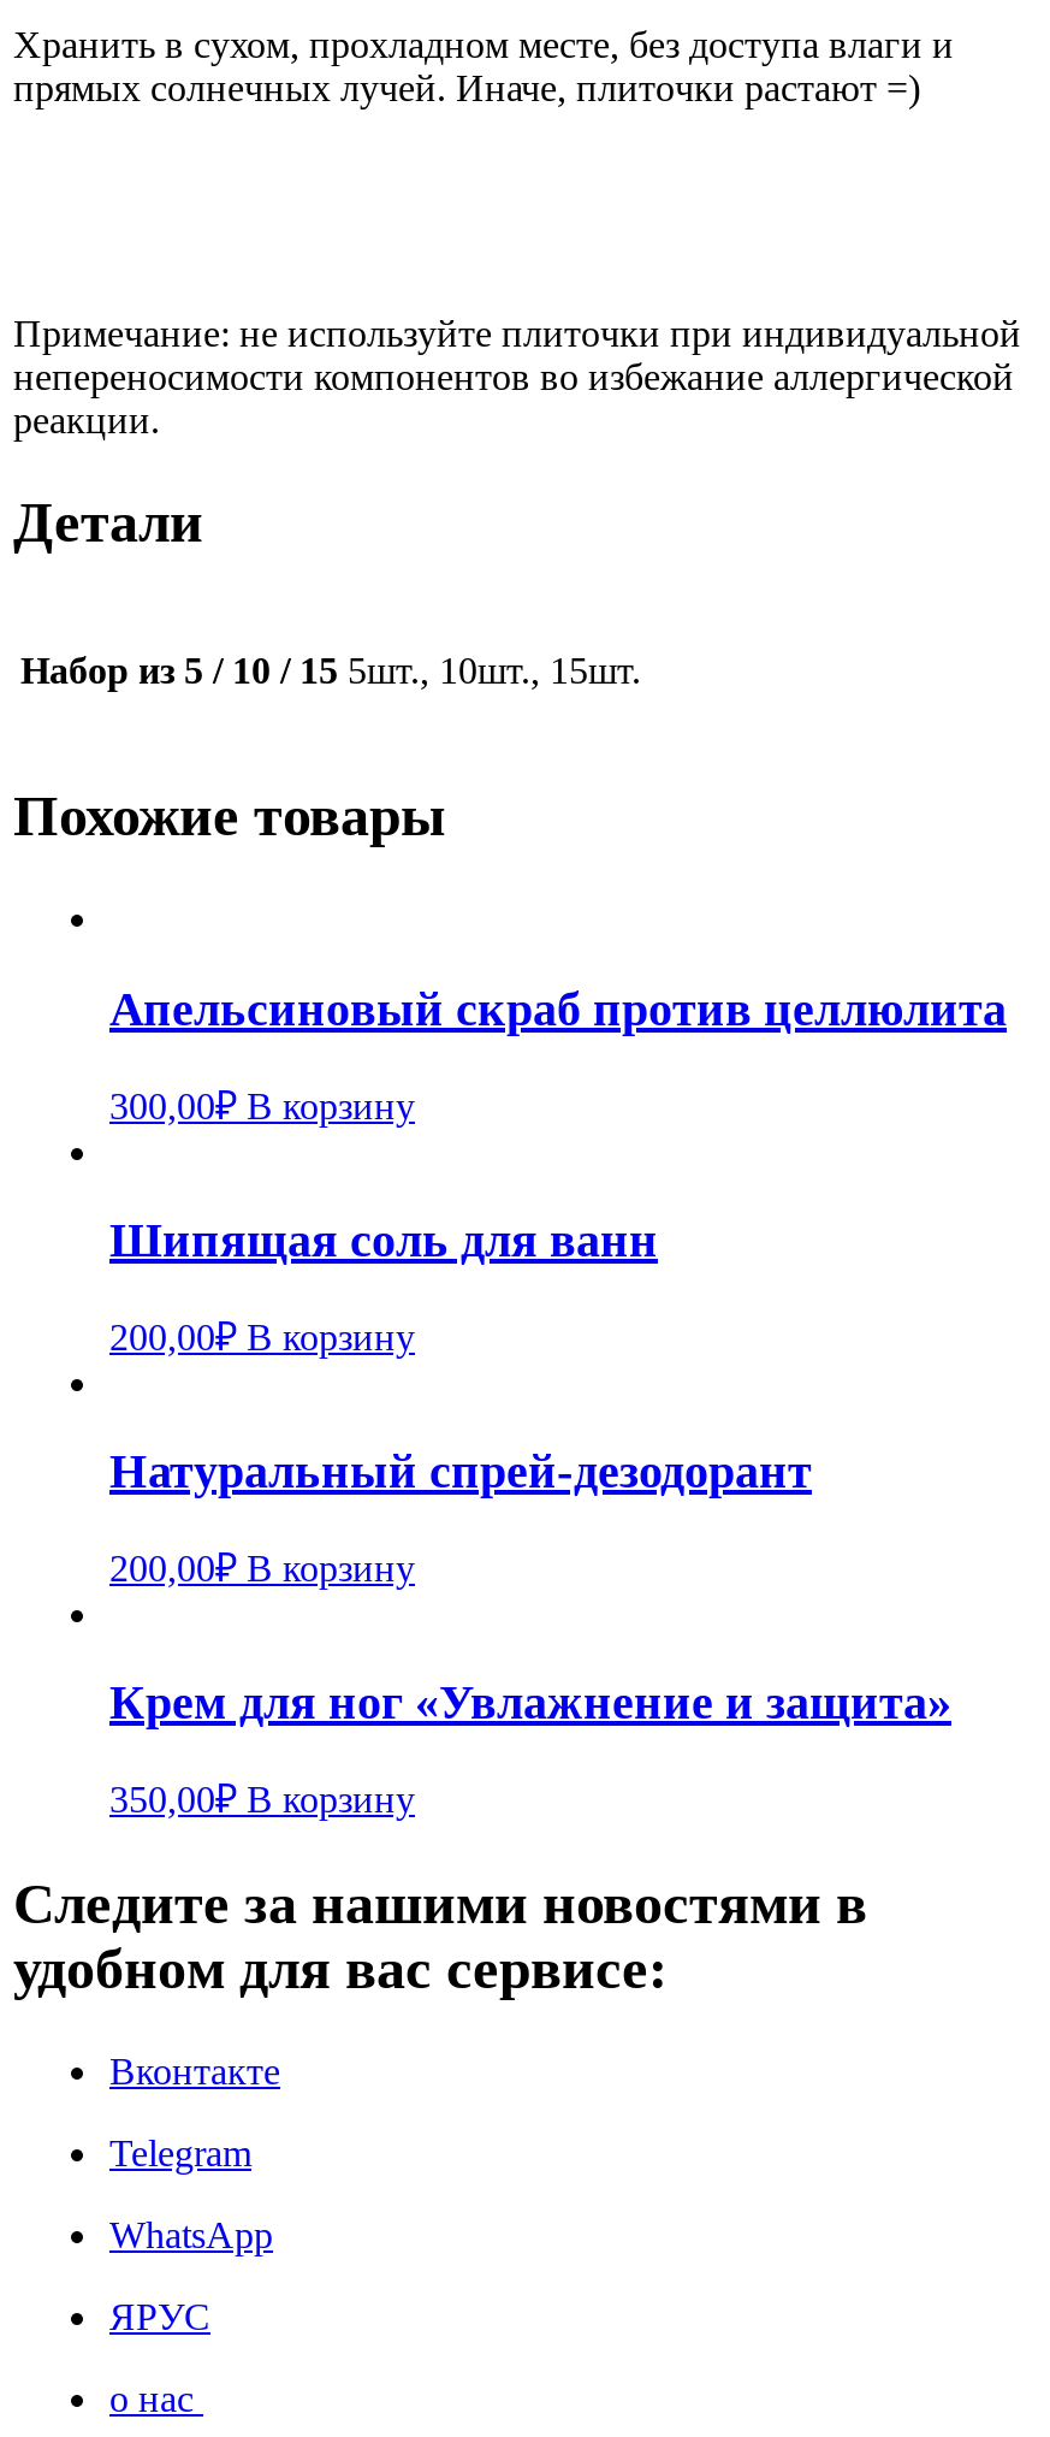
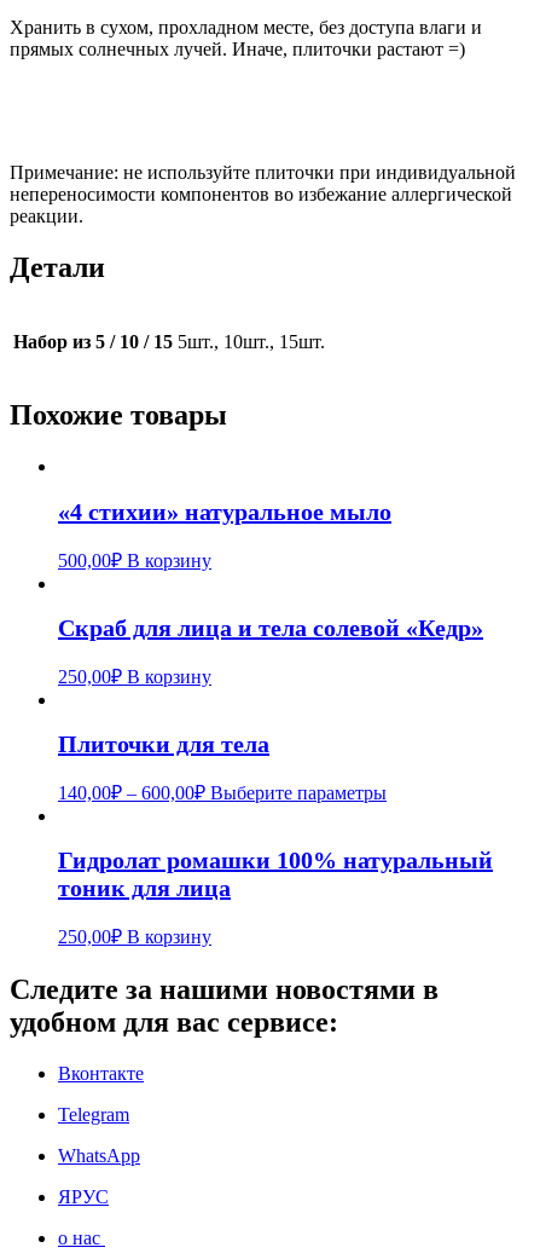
- Апельсиновый скраб против целлюлита
+ «4 стихии» натуральное мыло

- 300,00₽ В корзину
+ 500,00₽ В корзину

- Шипящая соль для ванн
+ Скраб для лица и тела солевой «Кедр»

- 200,00₽ В корзину
+ 250,00₽ В корзину

- Натуральный спрей-дезодорант
+ Плиточки для тела

- 200,00₽ В корзину
+ 140,00₽ – 600,00₽ Выберите параметры

- Крем для ног «Увлажнение и защита»
+ Гидролат ромашки 100% натуральный
+ тоник для лица

- 350,00₽ В корзину
+ 250,00₽ В корзину
